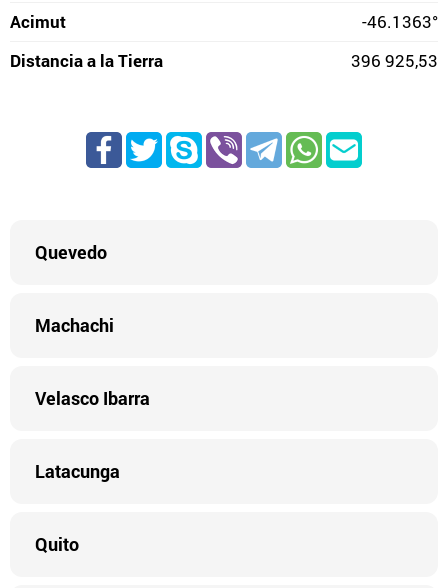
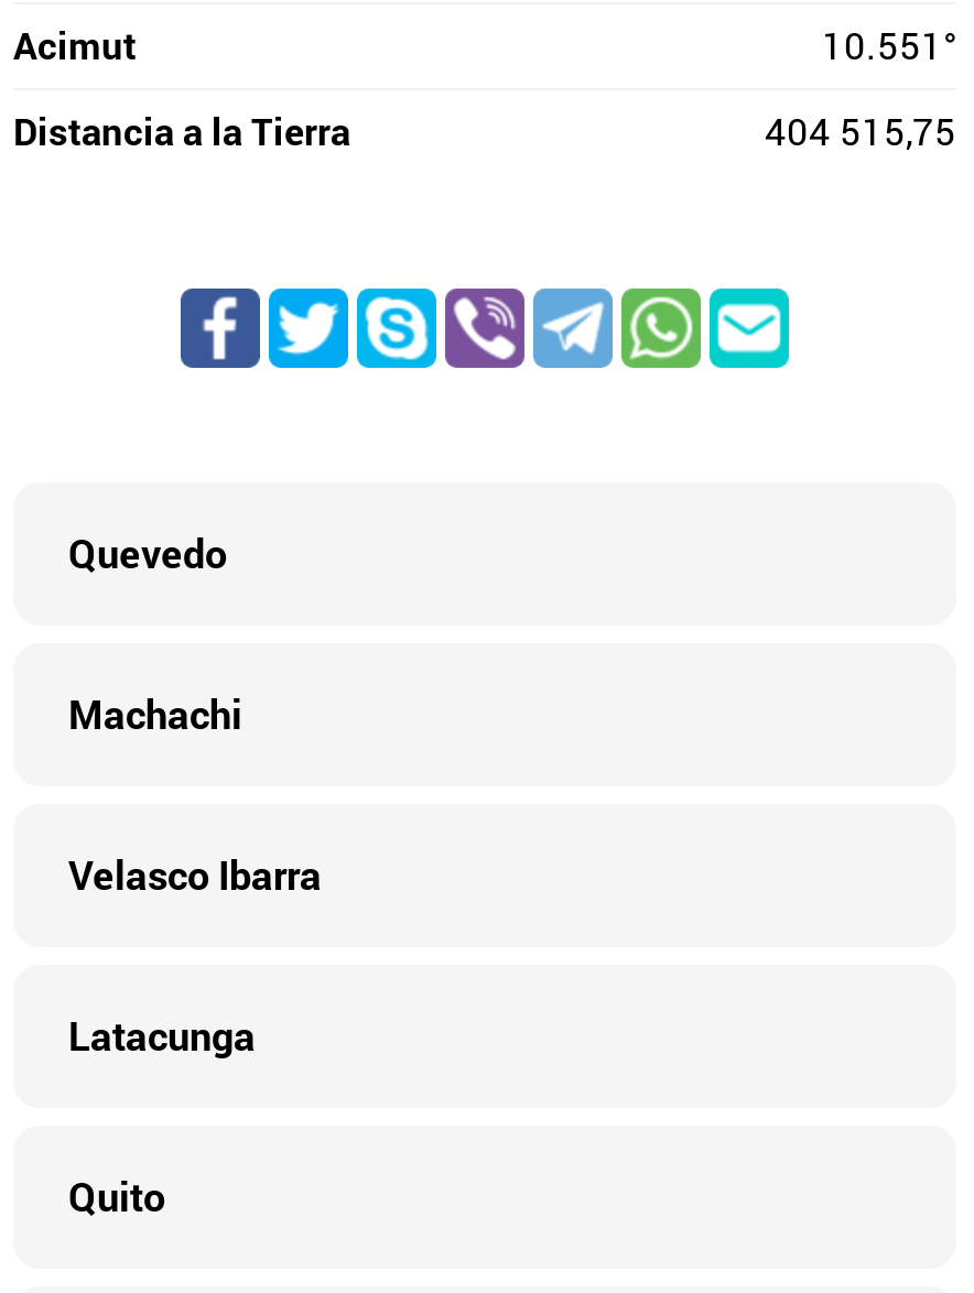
- -46.1363°
+ 10.551°

- 396 925,53
+ 404 515,75
